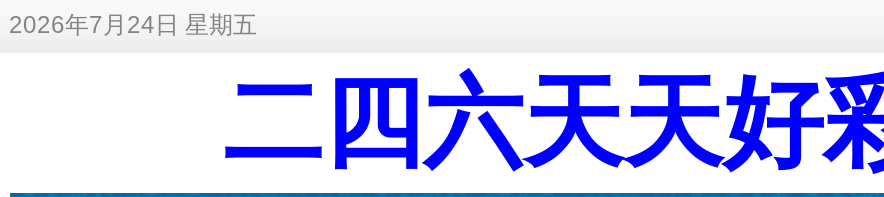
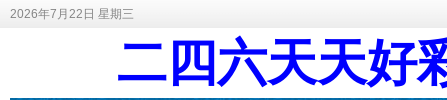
- 2026年7月24日 星期五
+ 2026年7月22日 星期三
